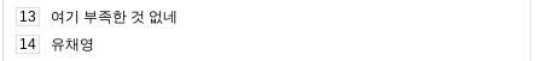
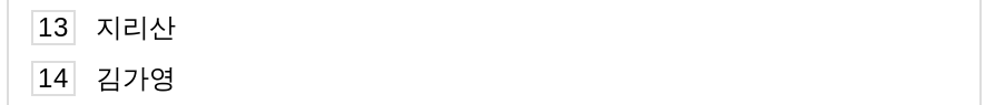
- 여기 부족한 것 없네
+ 지리산

- 유채영
+ 김가영
